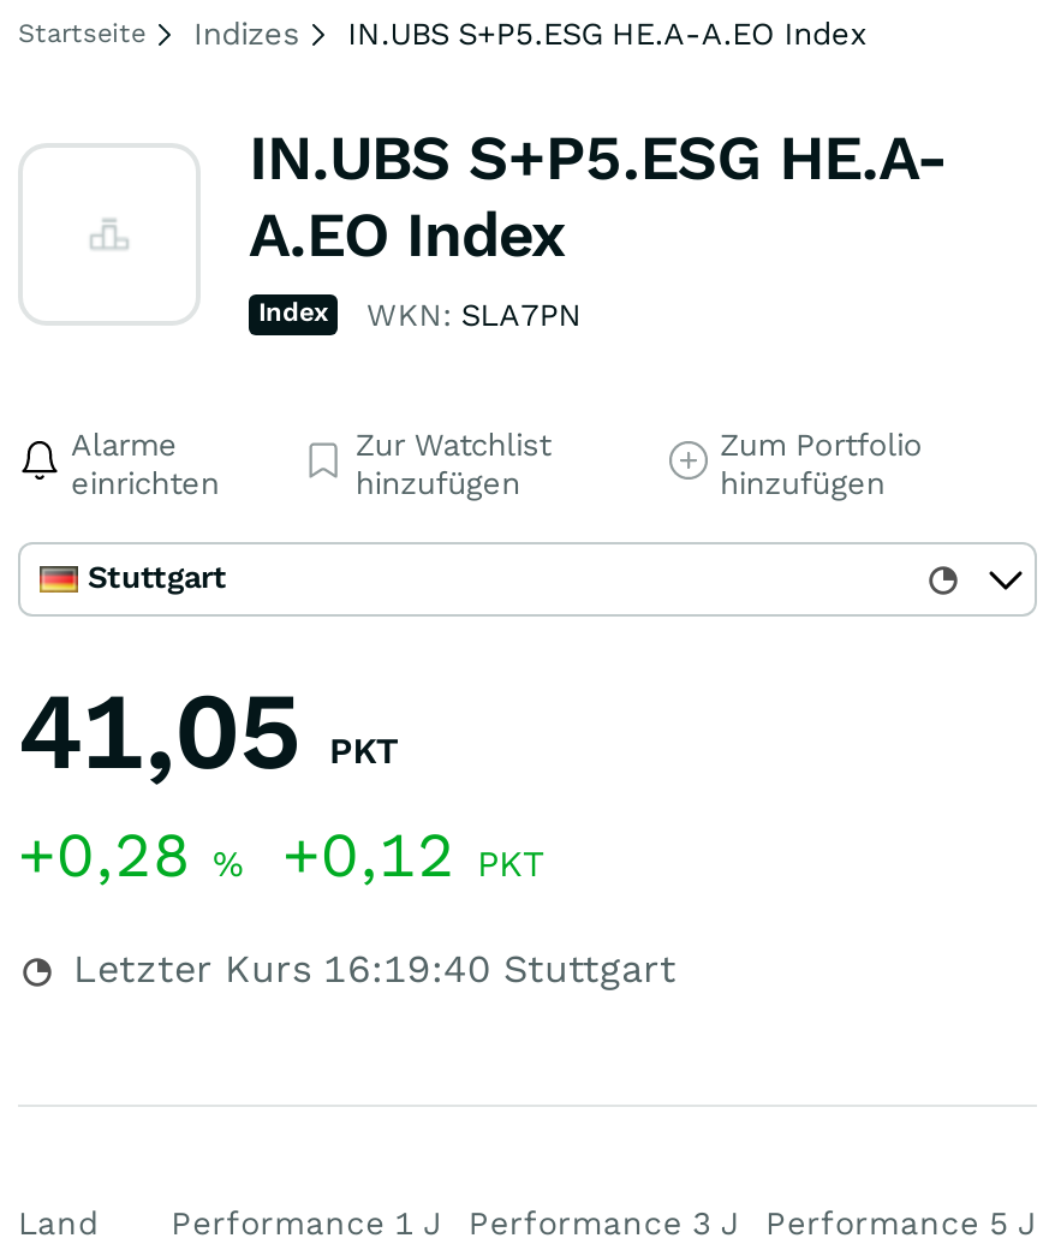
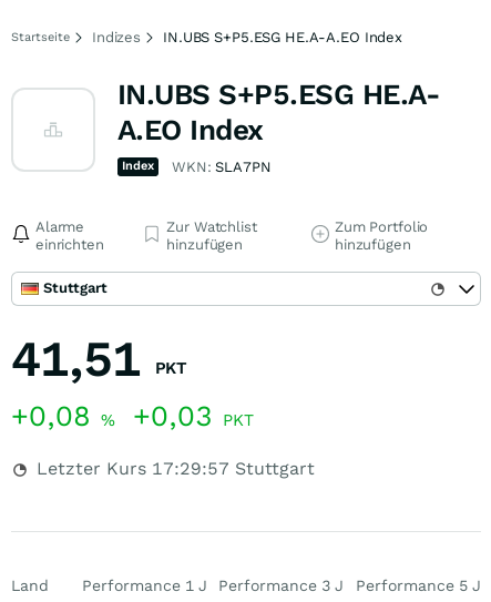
- 41,05 PKT
+ 41,51 PKT

- +0,28% +0,12 PKT
+ +0,08% +0,03 PKT

- Letzter Kurs 16:19:40 Stuttgart
+ Letzter Kurs 17:29:57 Stuttgart
